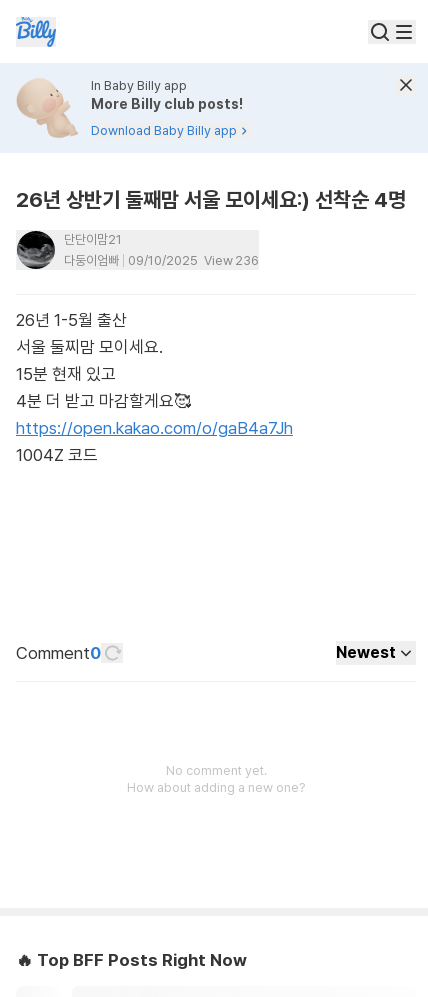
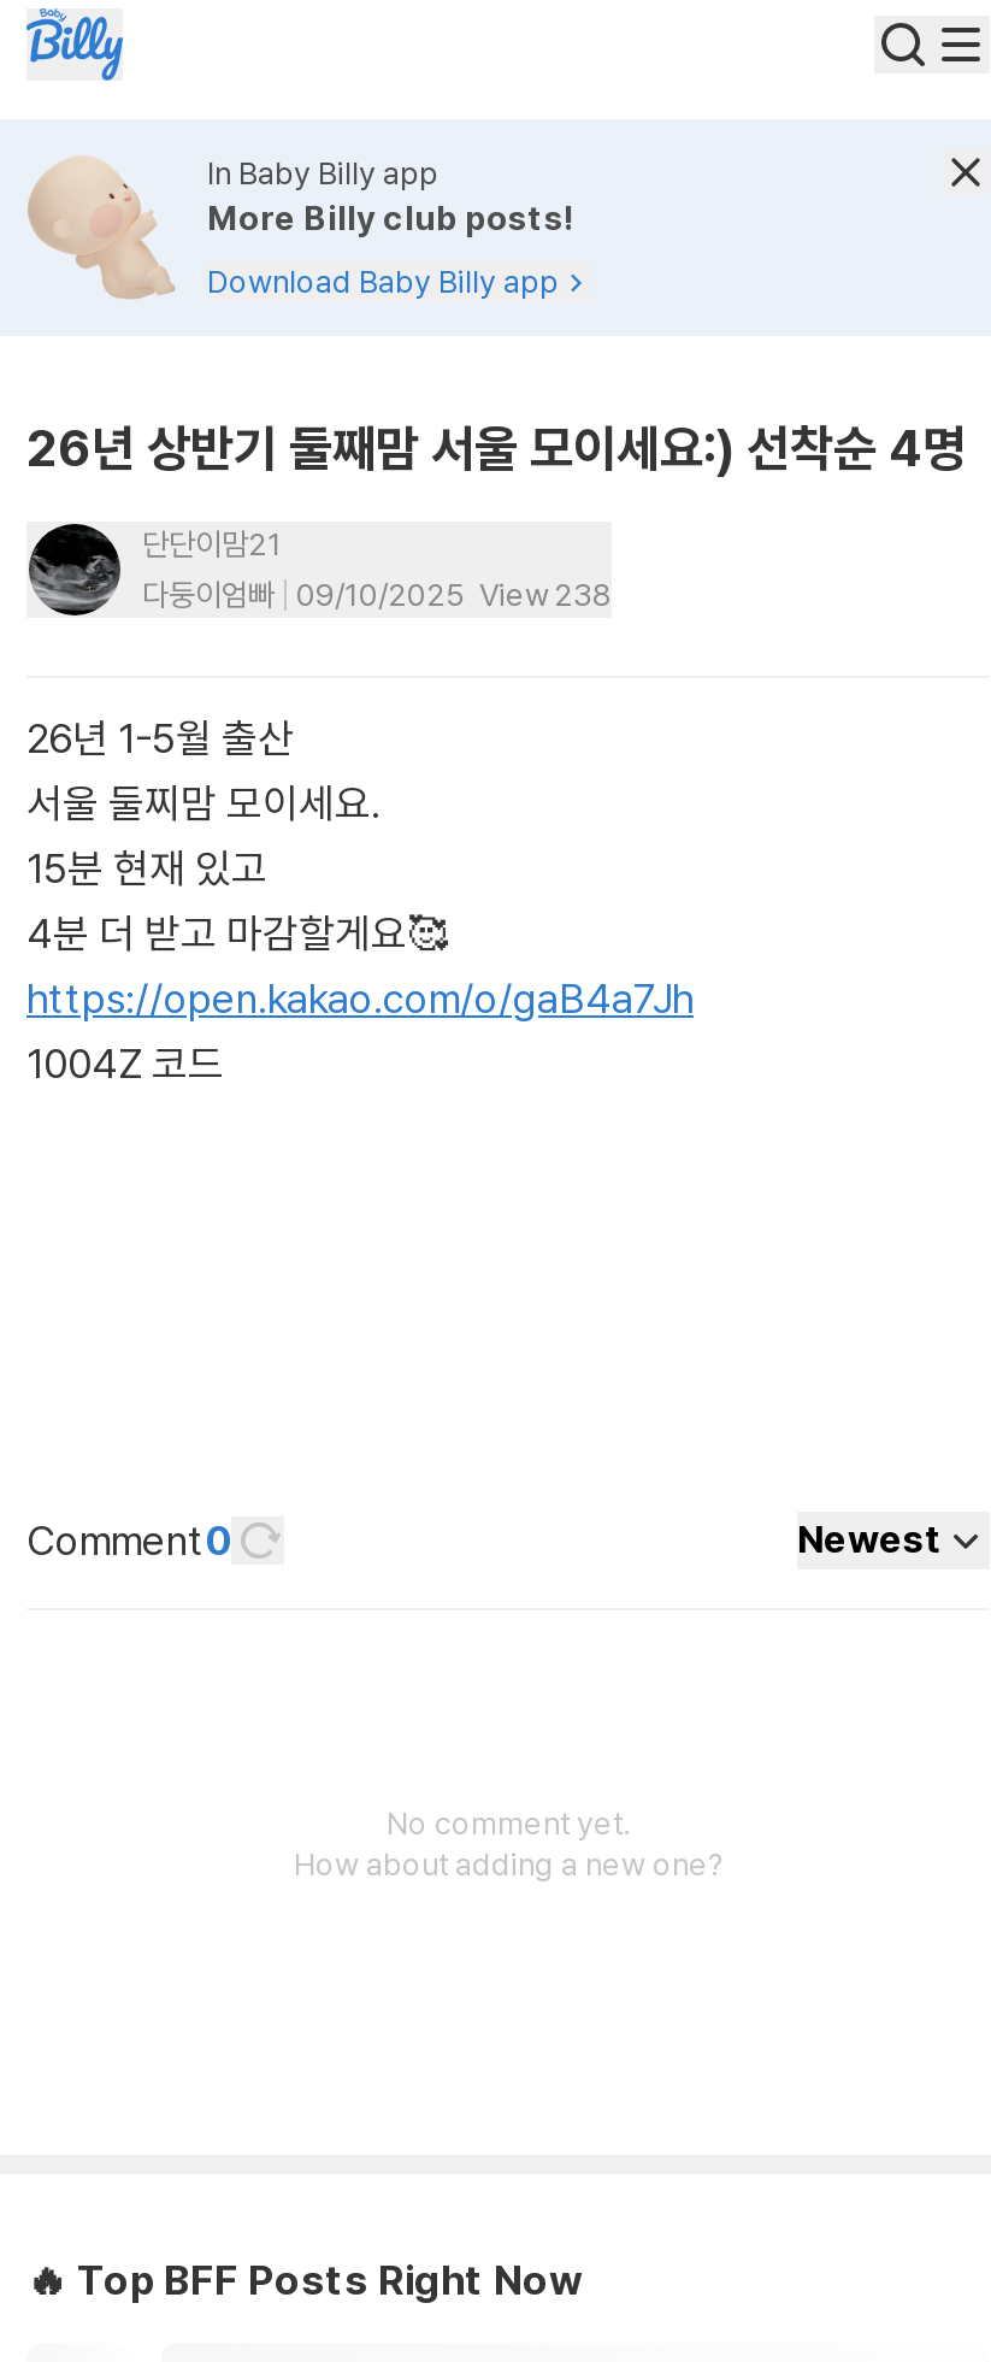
- 다둥이엄빠 09/10/2025 View 236
+ 다둥이엄빠 09/10/2025 View 238
